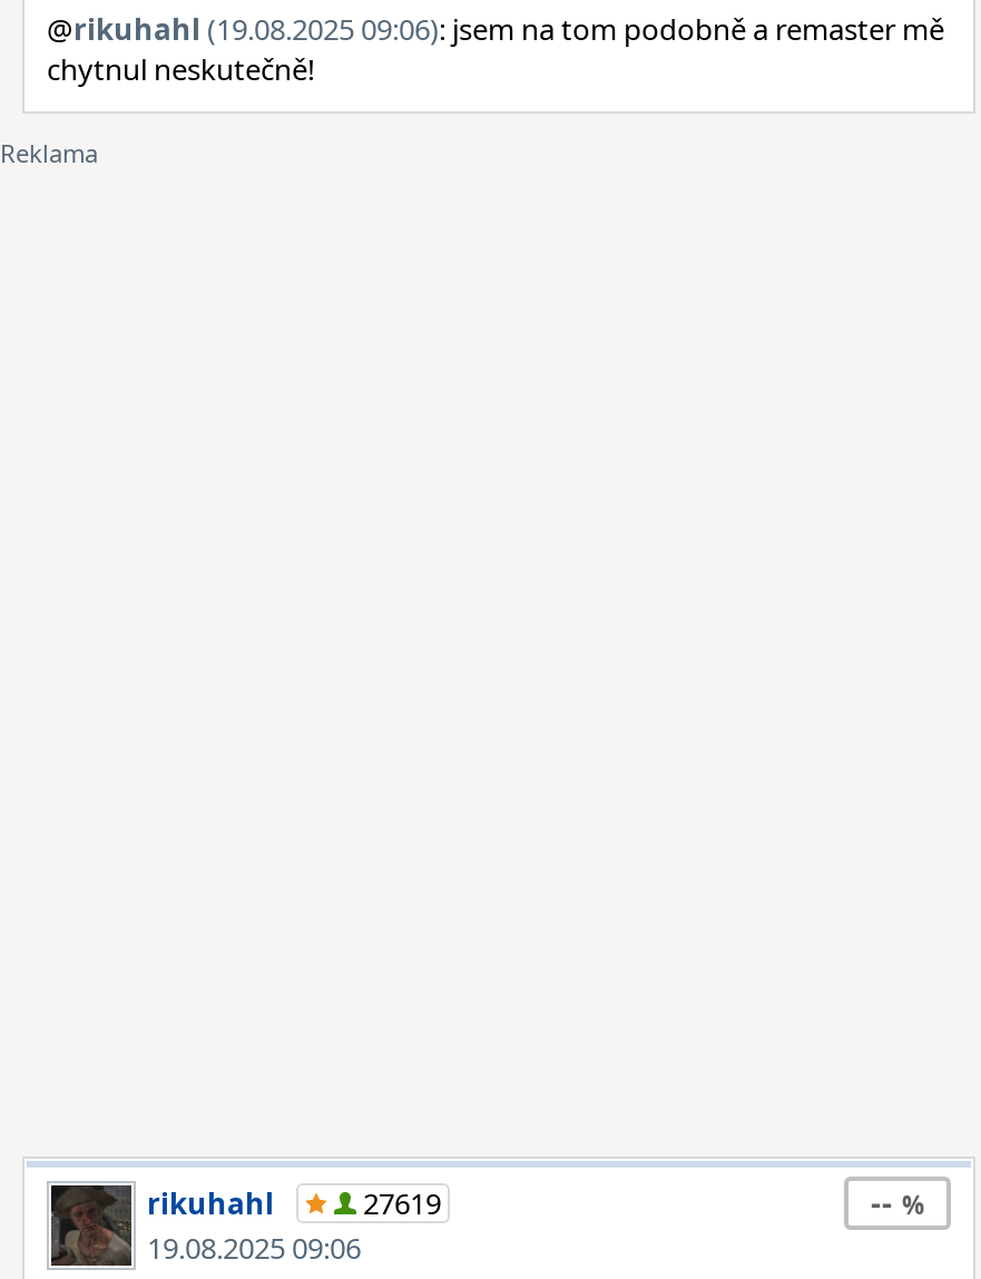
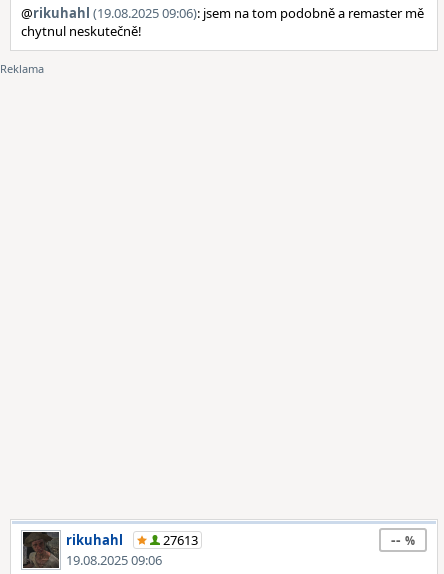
- 27619
+ 27613
